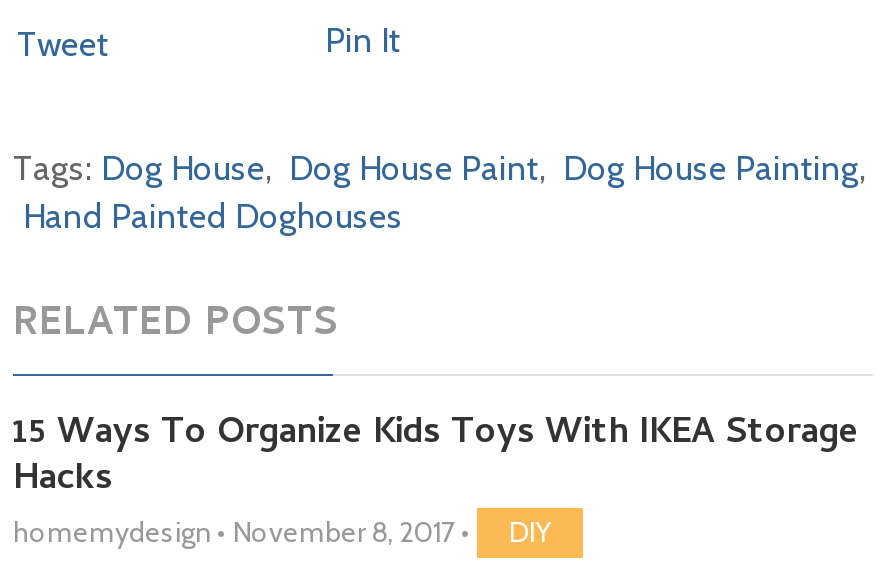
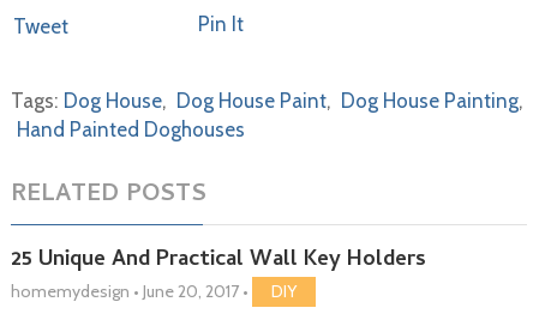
- 15 Ways To Organize Kids Toys With IKEA Storage
- Hacks
- homemydesign • November 8, 2017 •
+ 25 Unique And Practical Wall Key Holders
+ homemydesign • June 20, 2017 •
